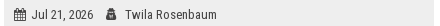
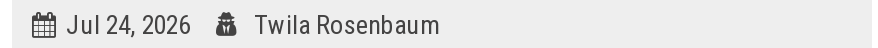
- Jul 21, 2026 Twila Rosenbaum
+ Jul 24, 2026 Twila Rosenbaum
